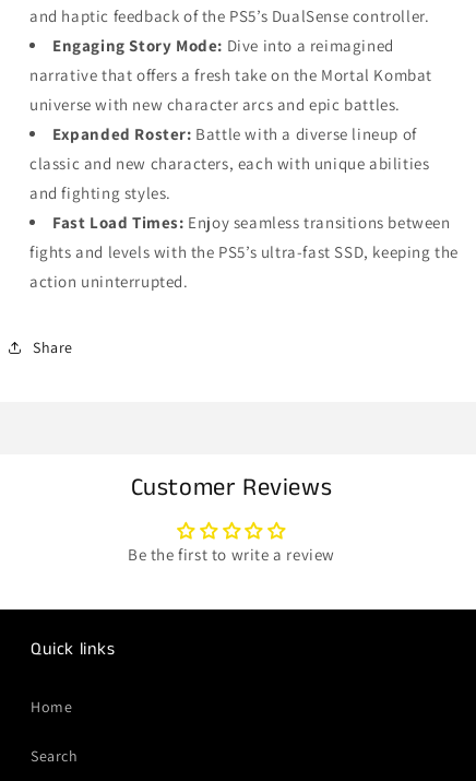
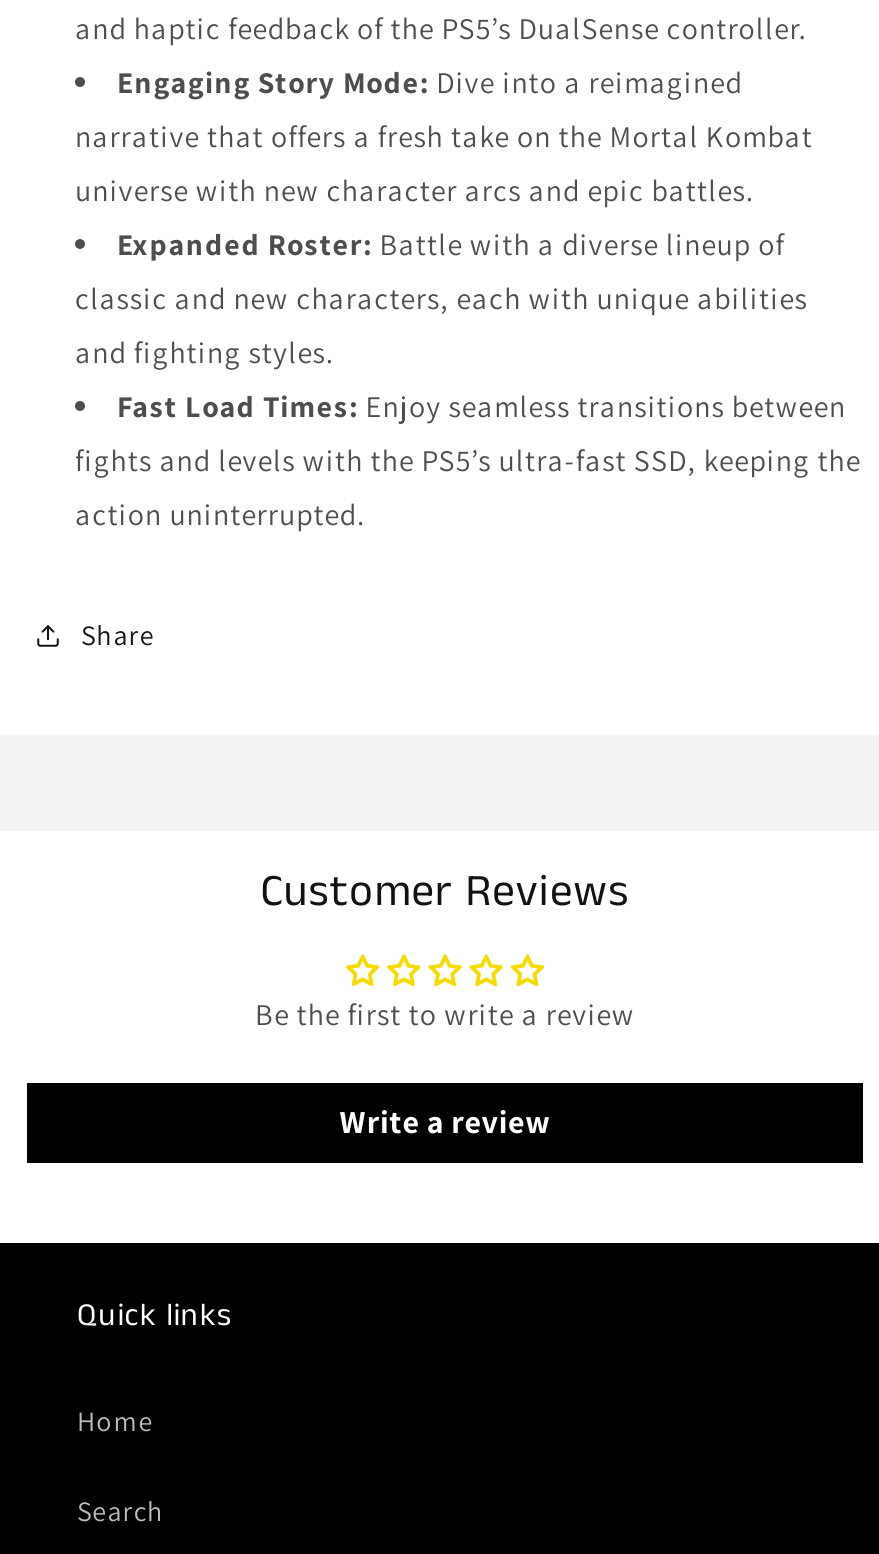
+ Write a review
